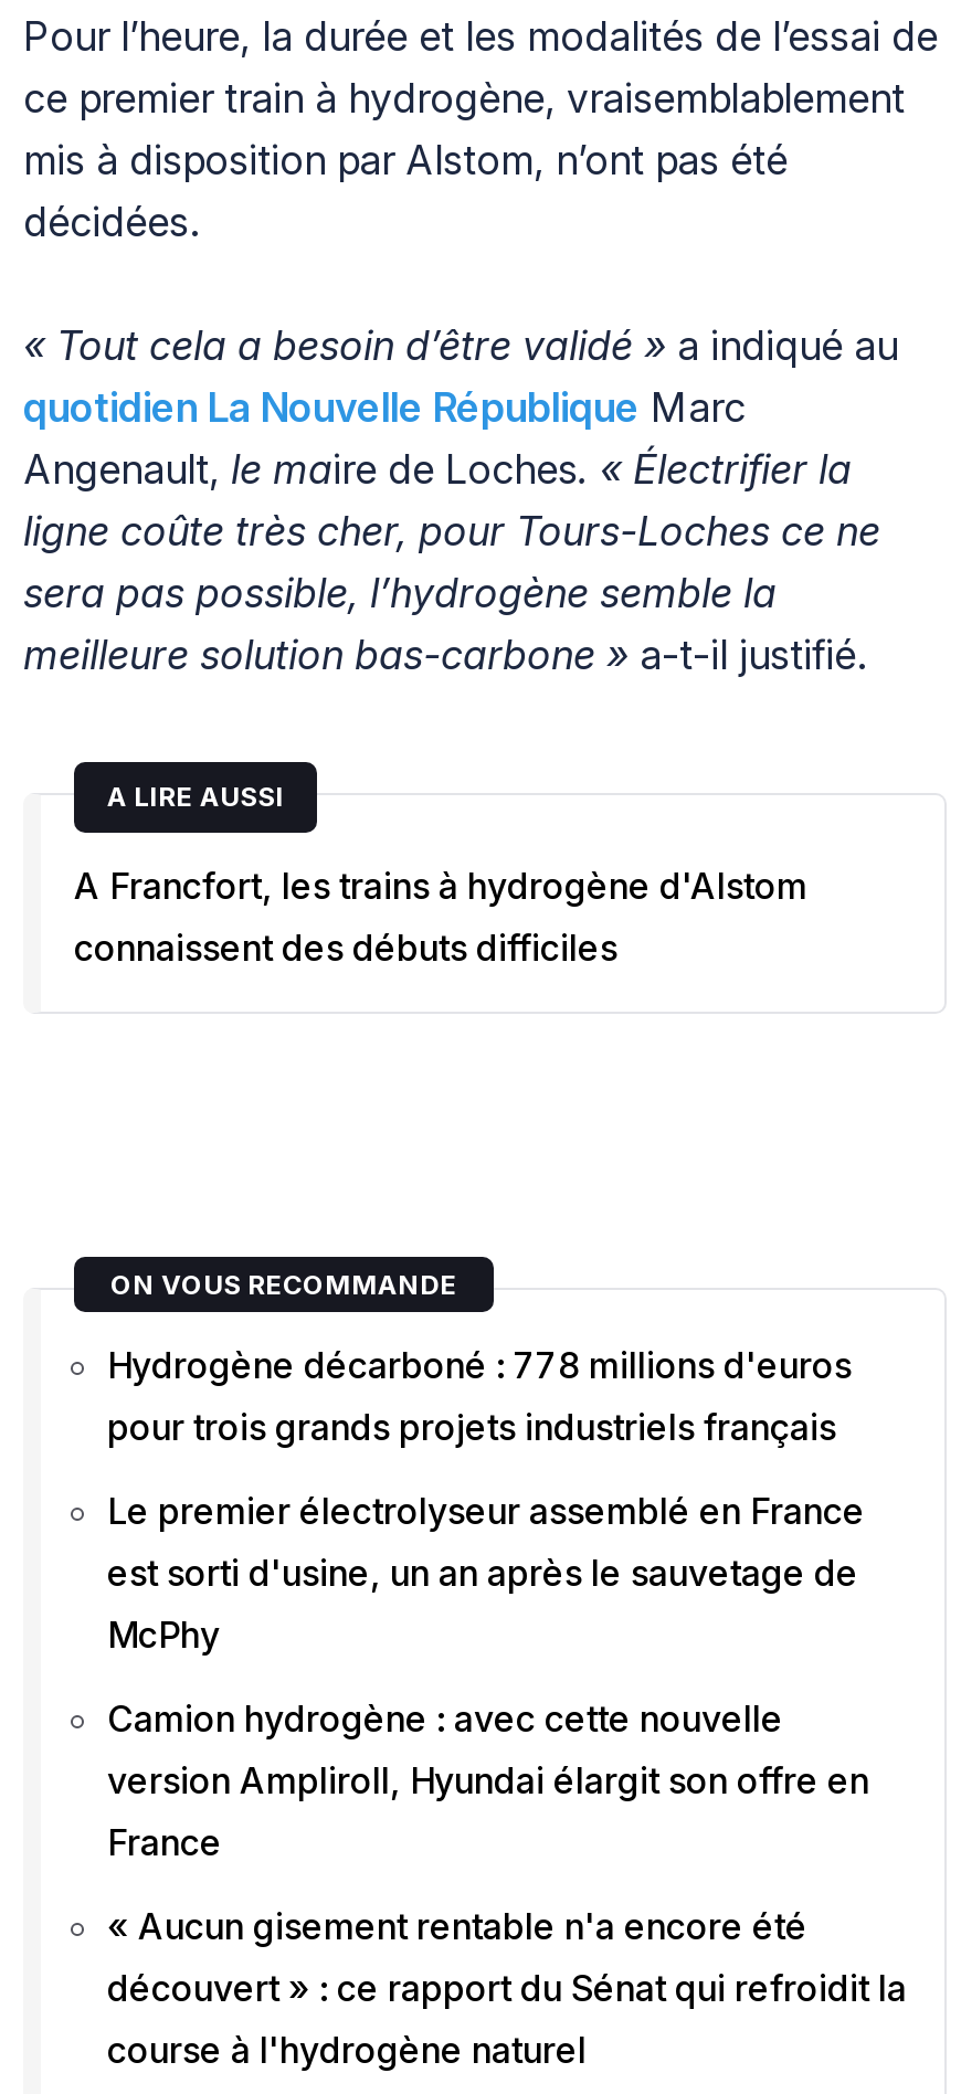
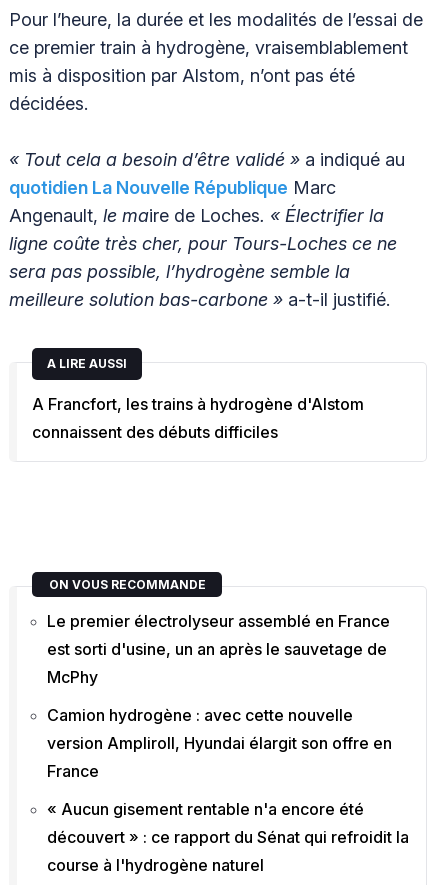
- Hydrogène décarboné : 778 millions d'euros
- pour trois grands projets industriels français
